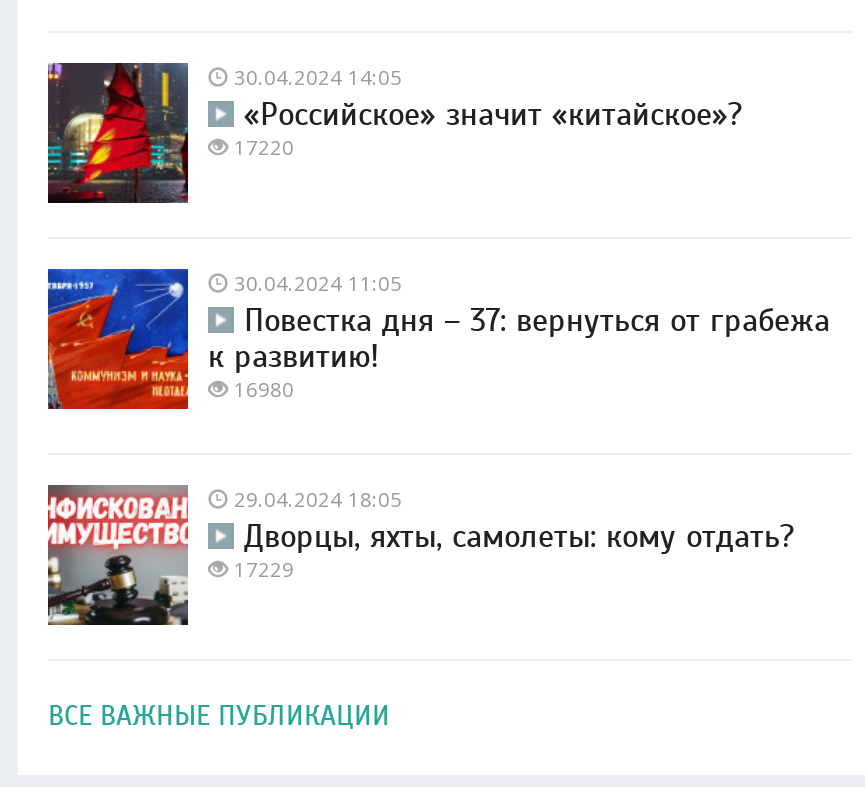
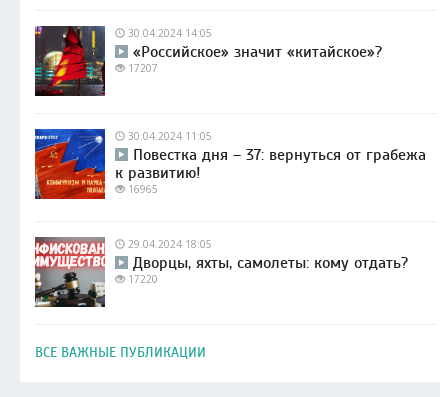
- 17220
+ 17207

- 16980
+ 16965

- 17229
+ 17220
